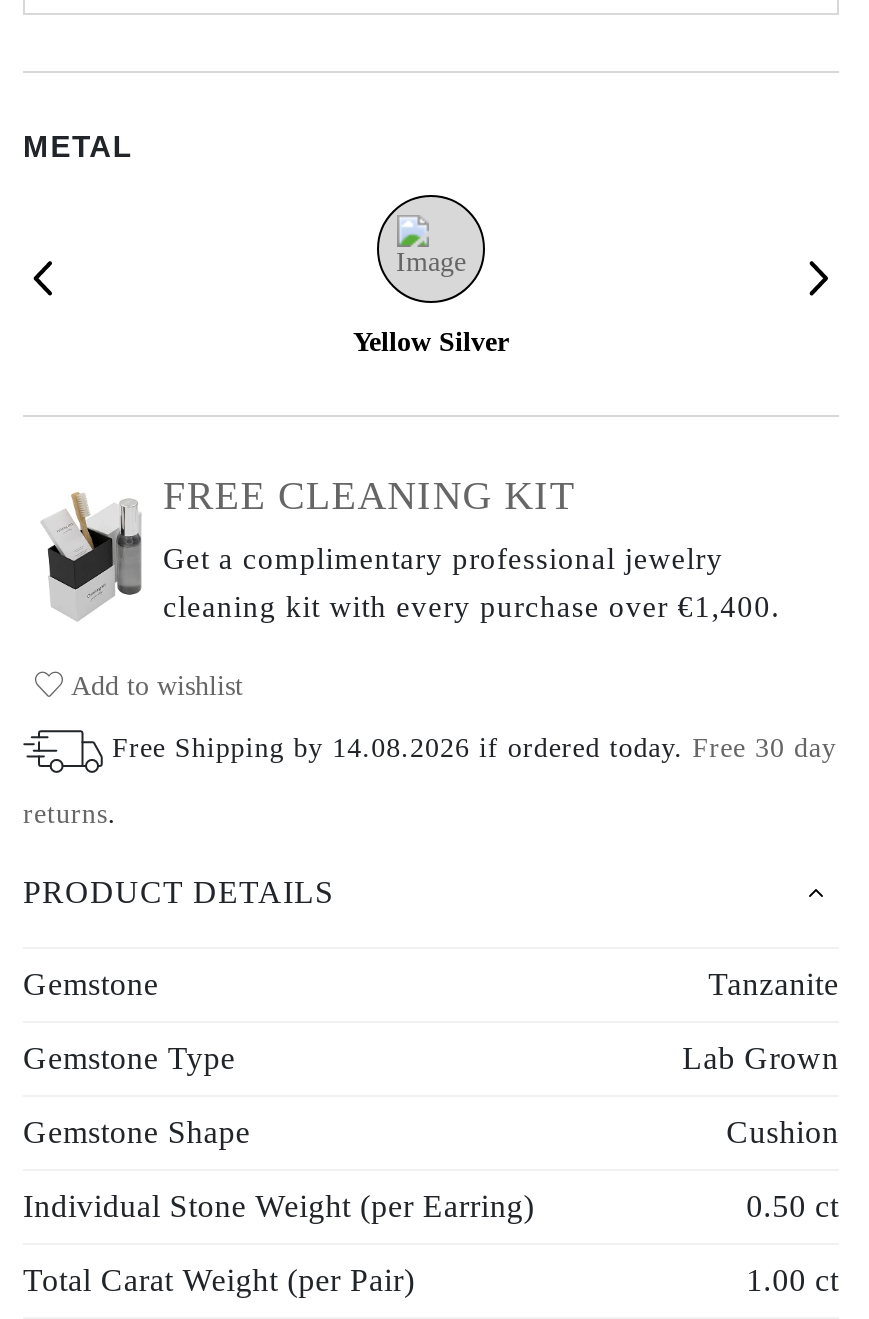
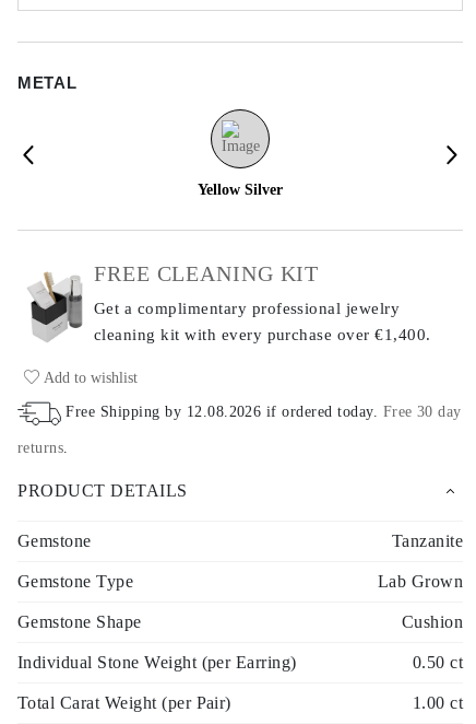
- Free Shipping by 14.08.2026 if ordered today. Free 30 day
+ Free Shipping by 12.08.2026 if ordered today. Free 30 day
